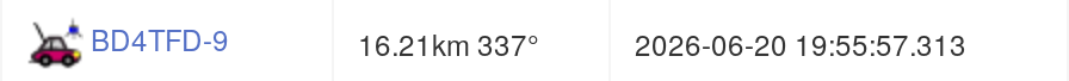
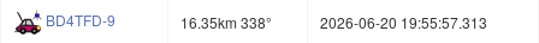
- 16.21km 337°
+ 16.35km 338°
